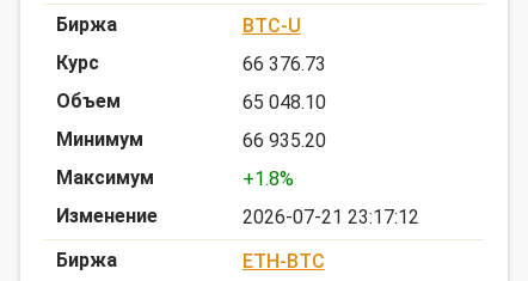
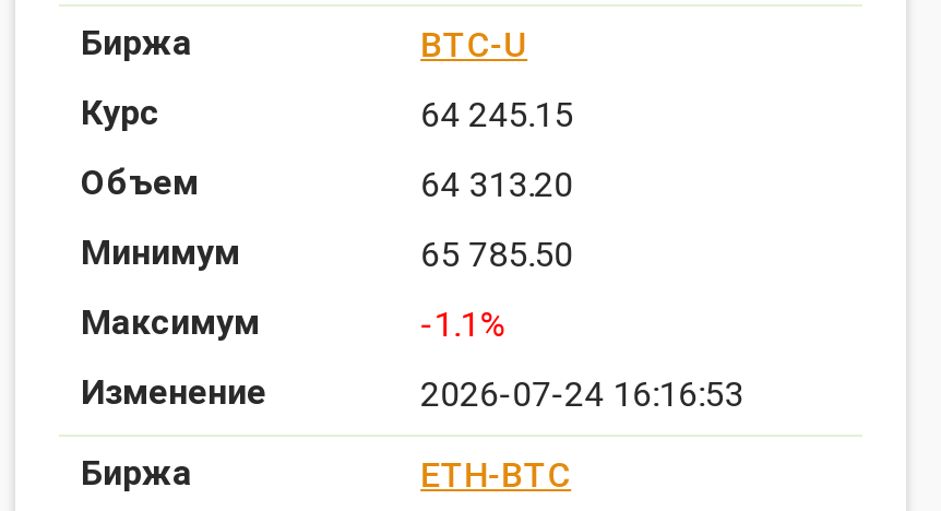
- 66 376.73
+ 64 245.15

- 65 048.10
+ 64 313.20

- 66 935.20
+ 65 785.50

- +1.8%
+ -1.1%

- 2026-07-21 23:17:12
+ 2026-07-24 16:16:53
